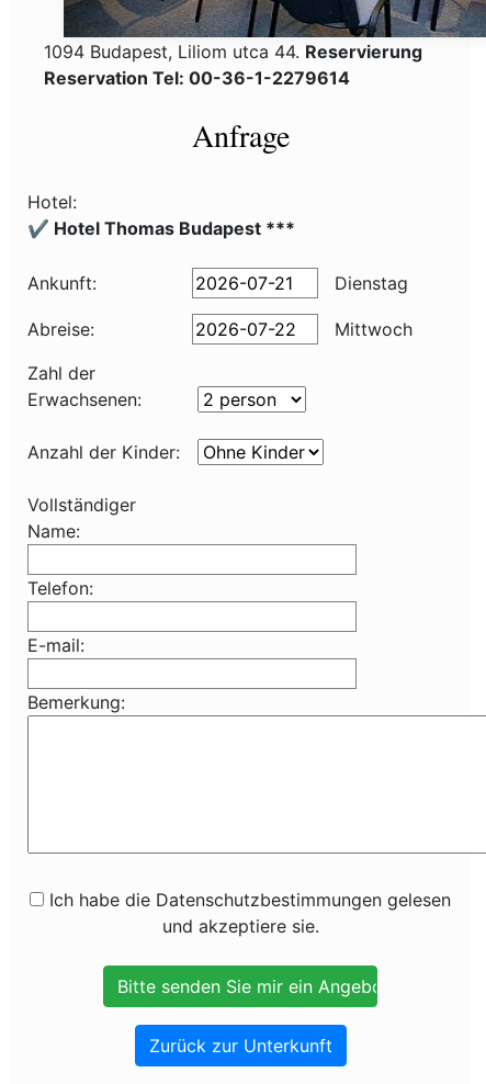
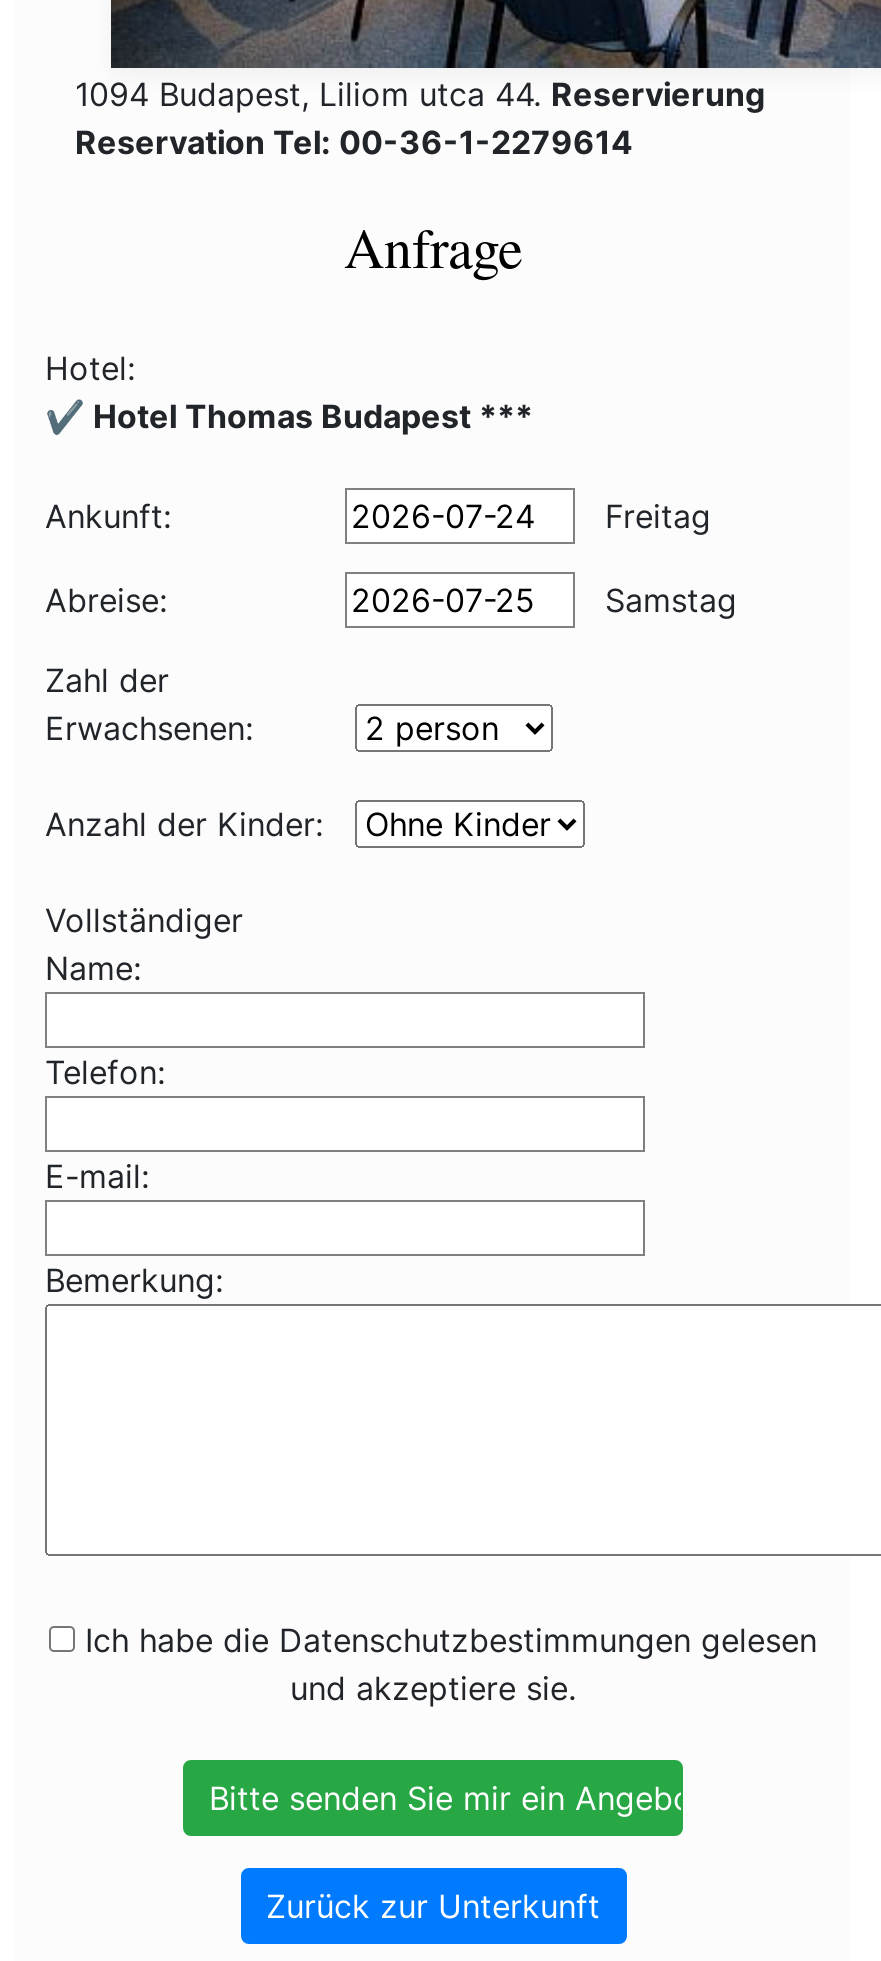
- Dienstag
+ Freitag

- Mittwoch
+ Samstag
